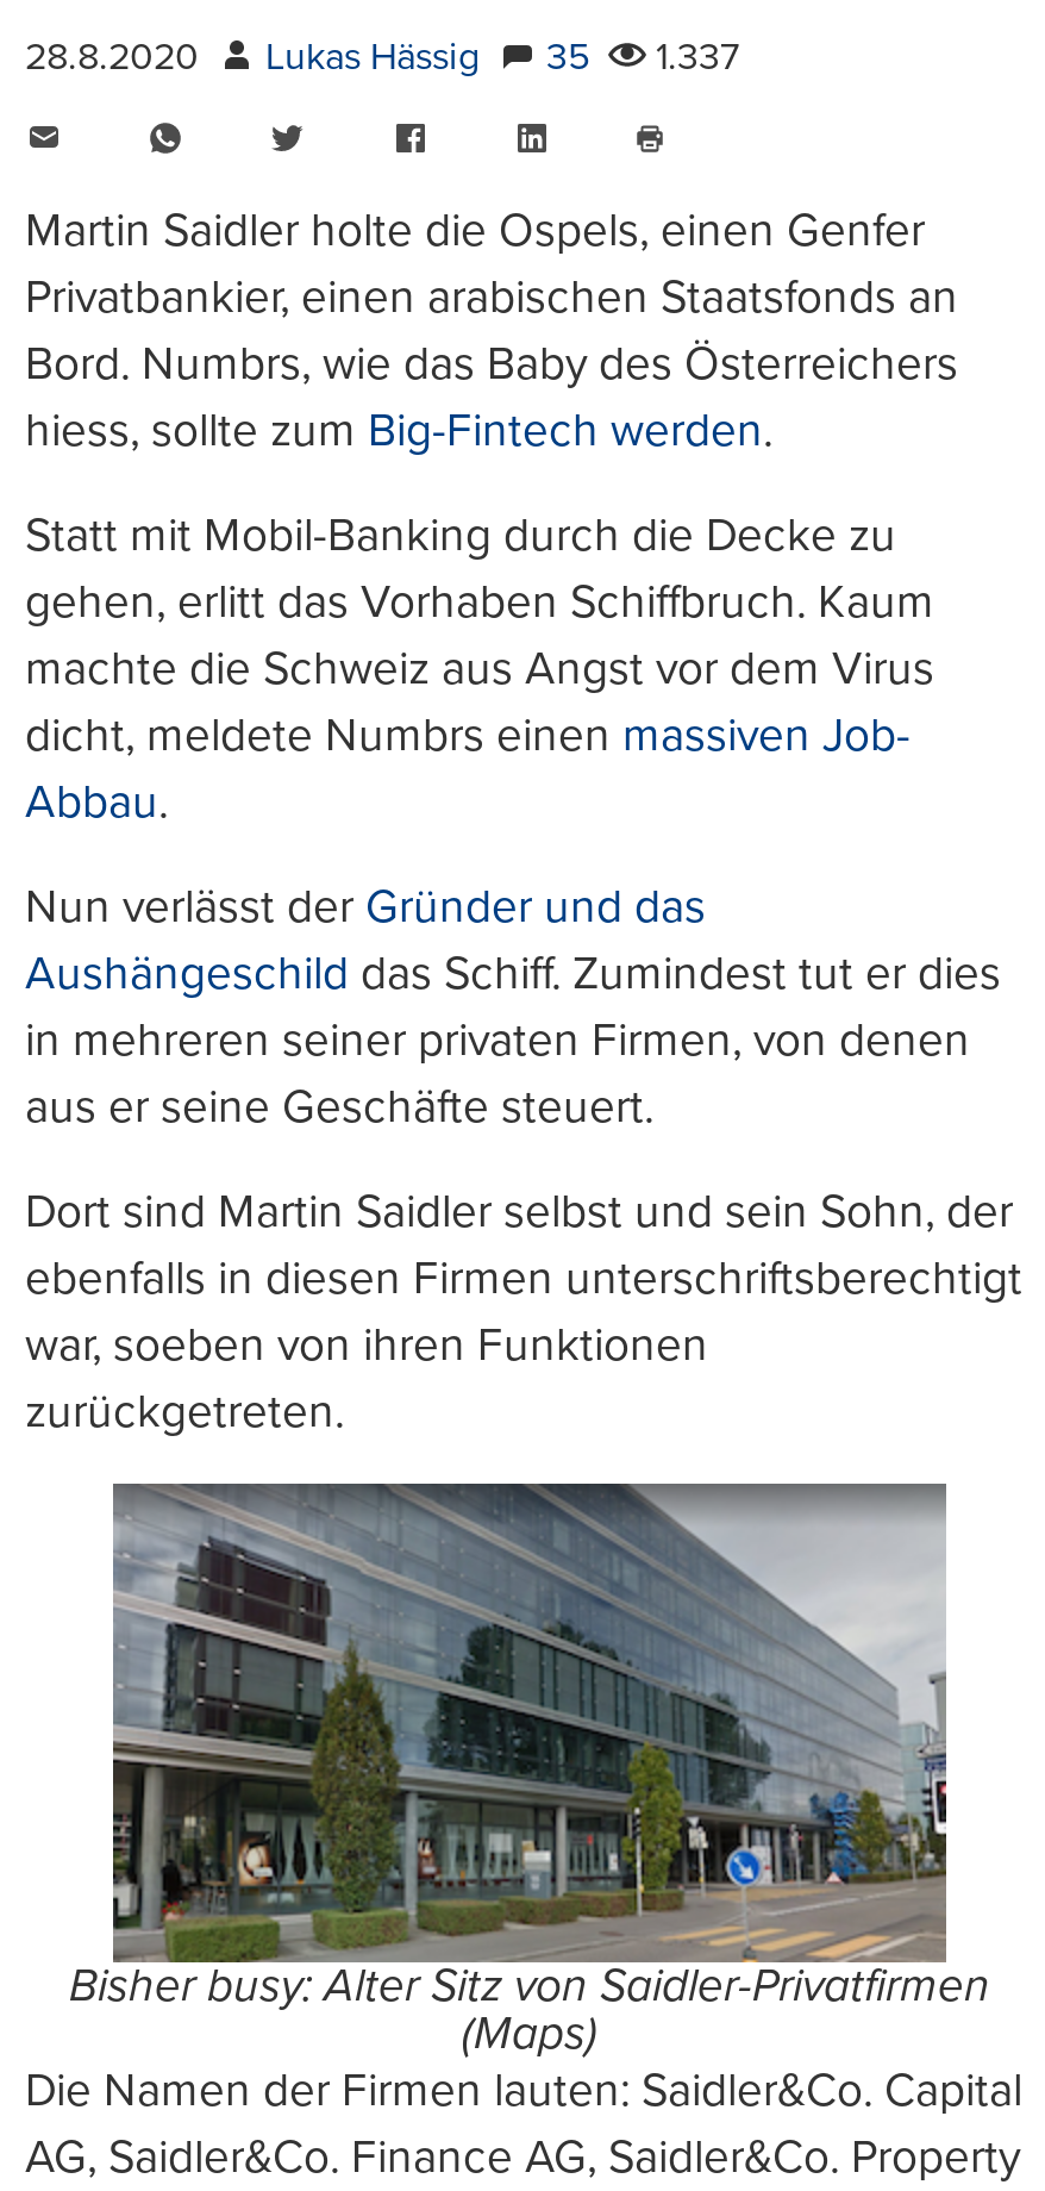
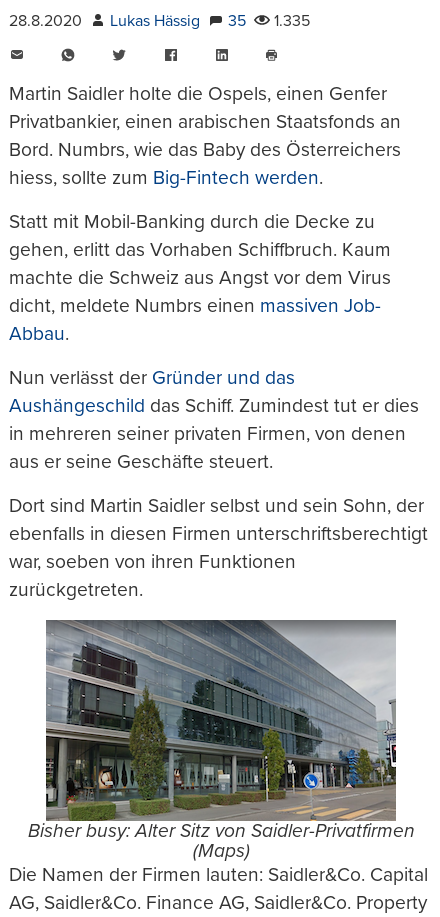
- 28.8.2020 Lukas Hässig 35 1.337
+ 28.8.2020 Lukas Hässig 35 1.335
